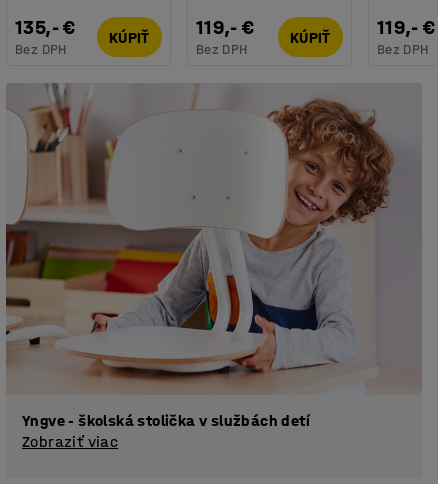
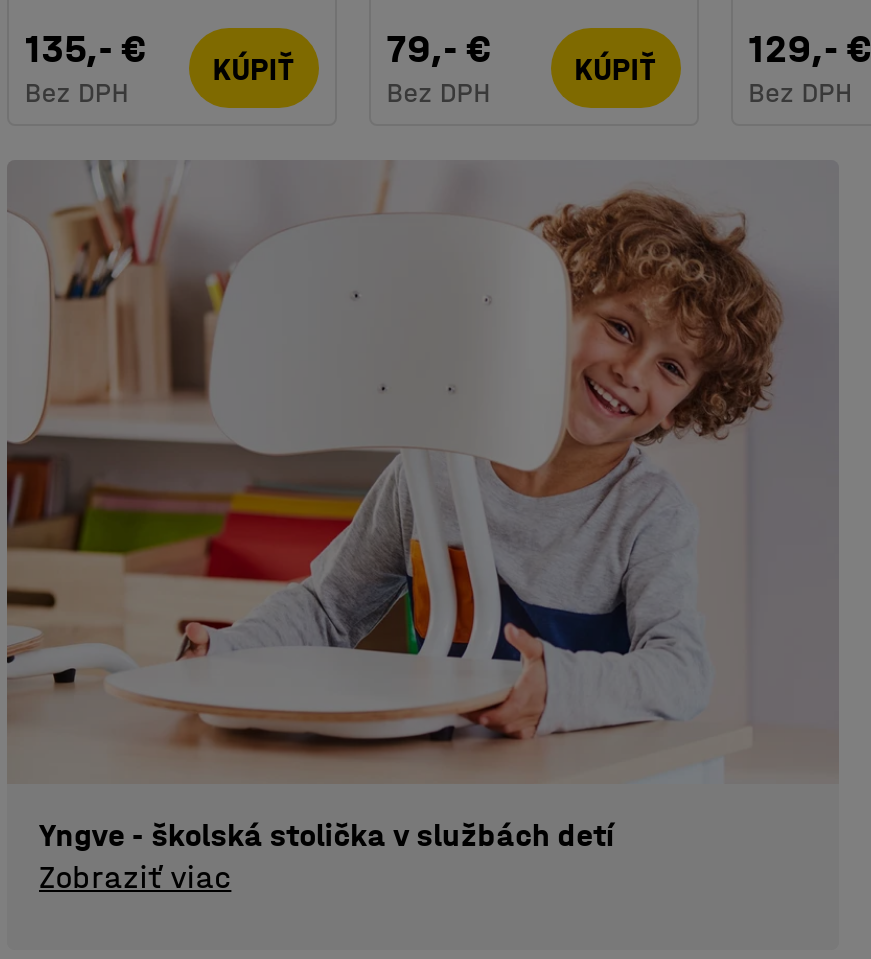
- 119,- €
+ 79,- €

- 119,- €
+ 129,- €
